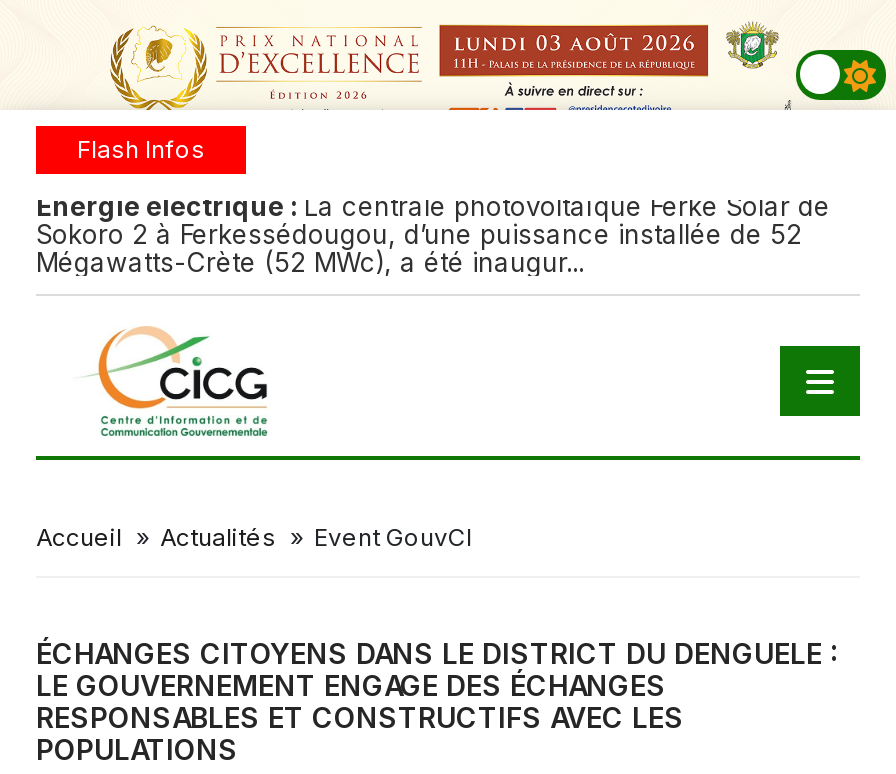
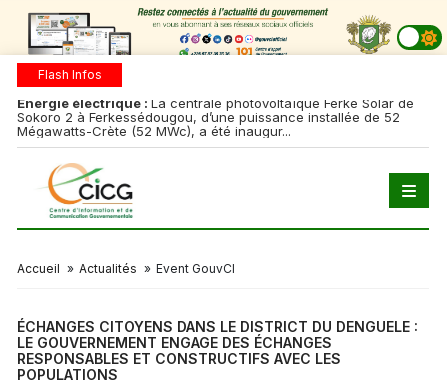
- [image]
+ [image]
